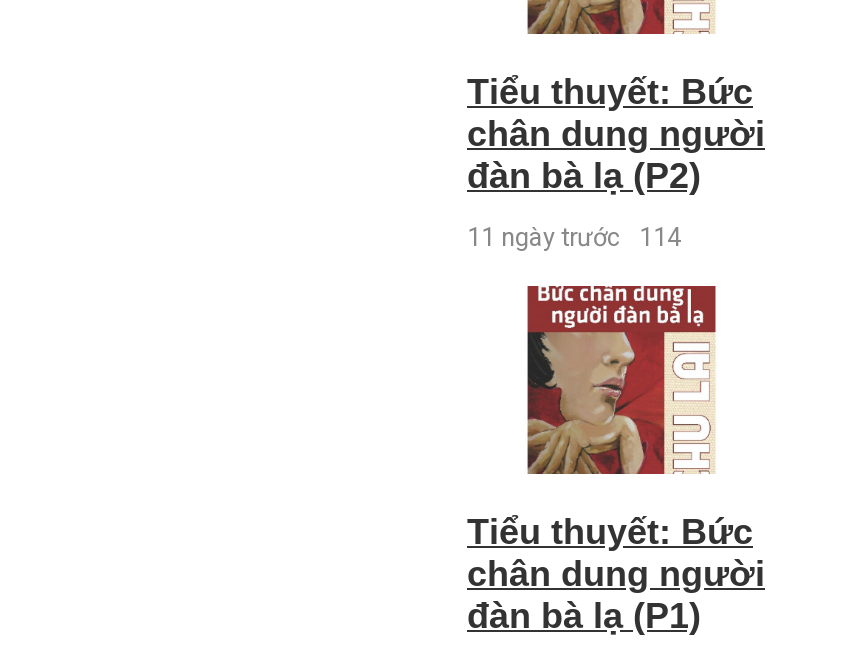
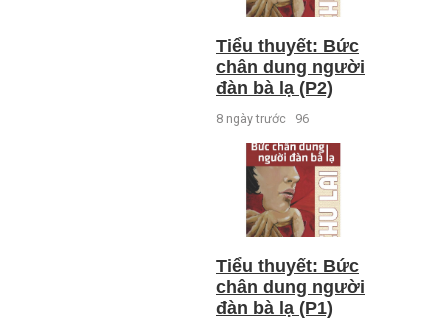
- 11 ngày trước 114
+ 8 ngày trước 96
